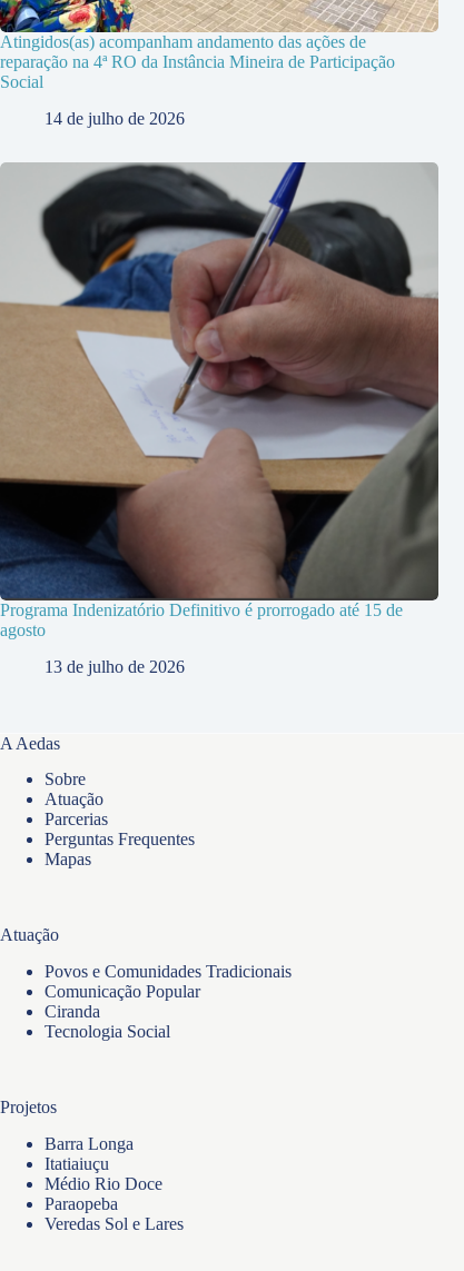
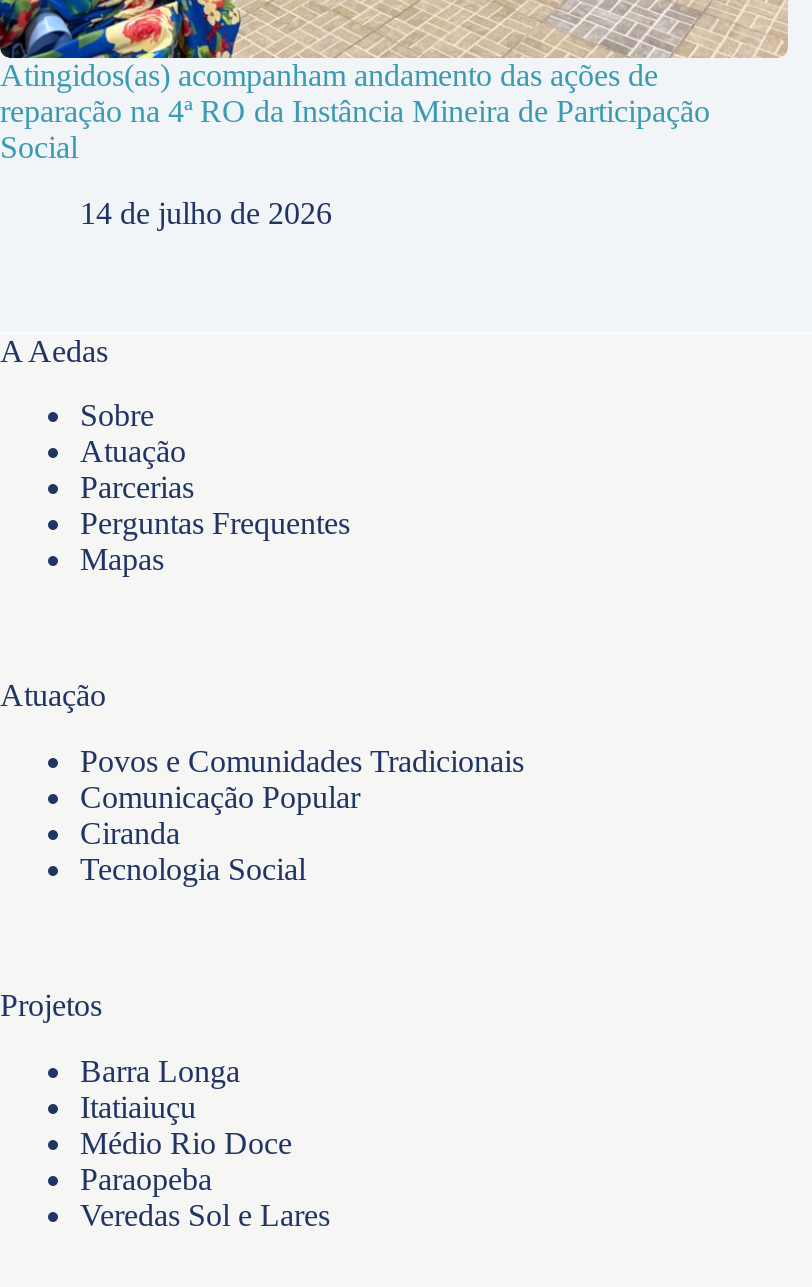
- [image]
- Programa Indenizatório Definitivo é prorrogado até 15 de
- agosto
- 13 de julho de 2026
